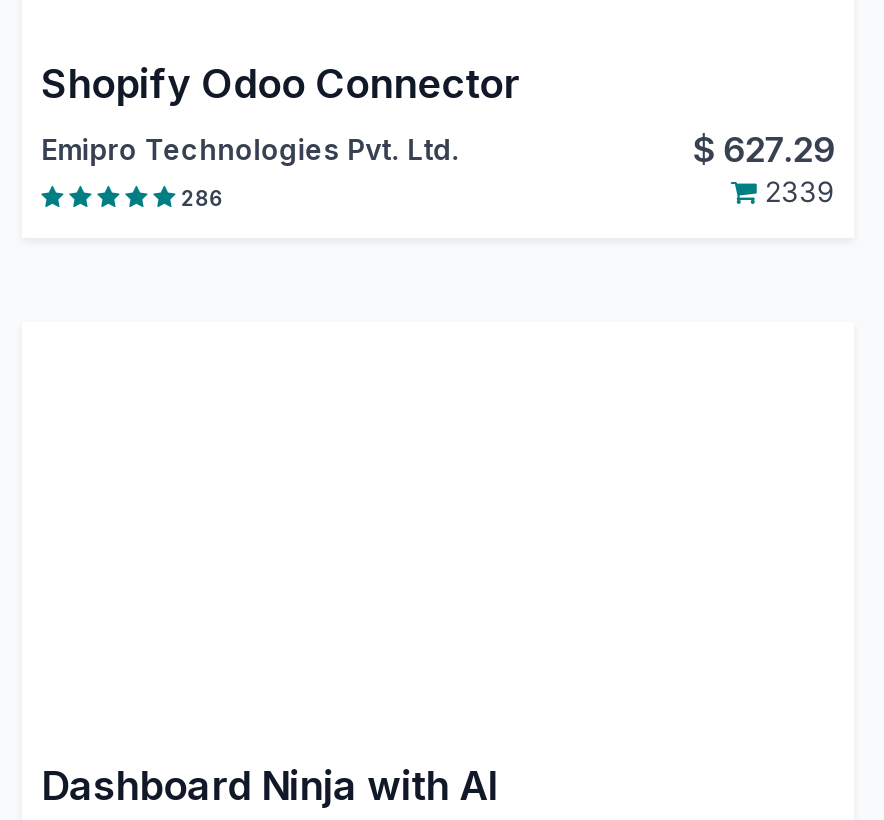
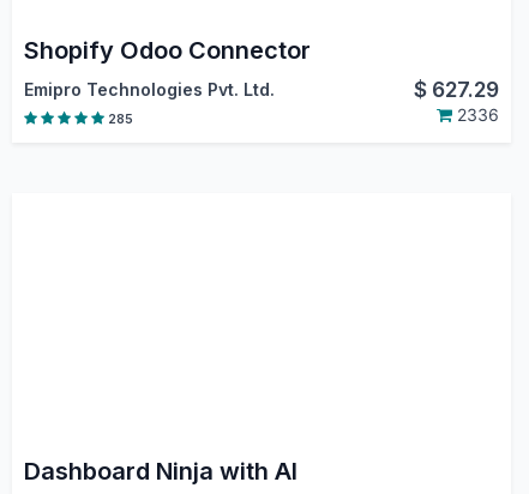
- 2339
+ 2336

- 286
+ 285
